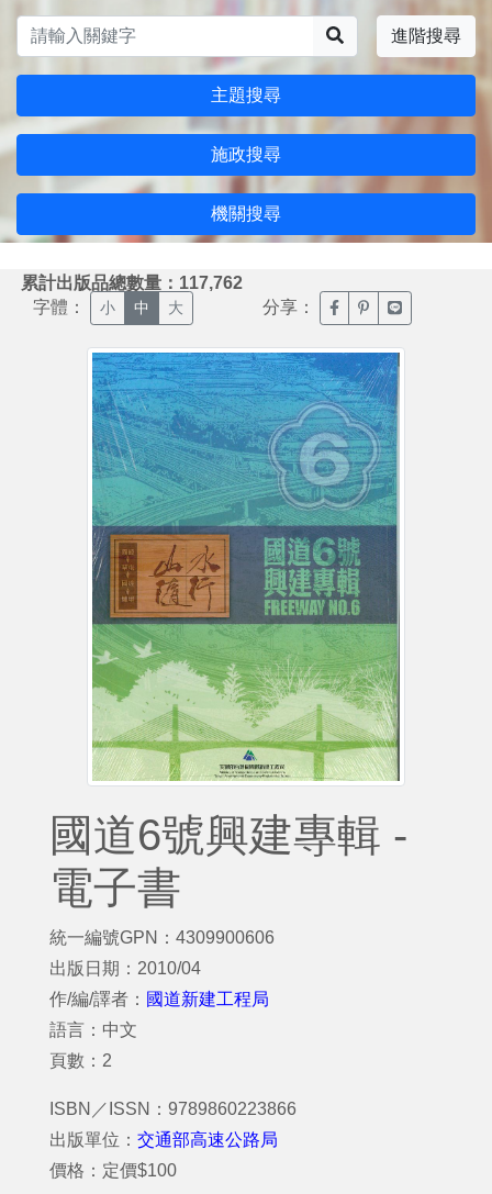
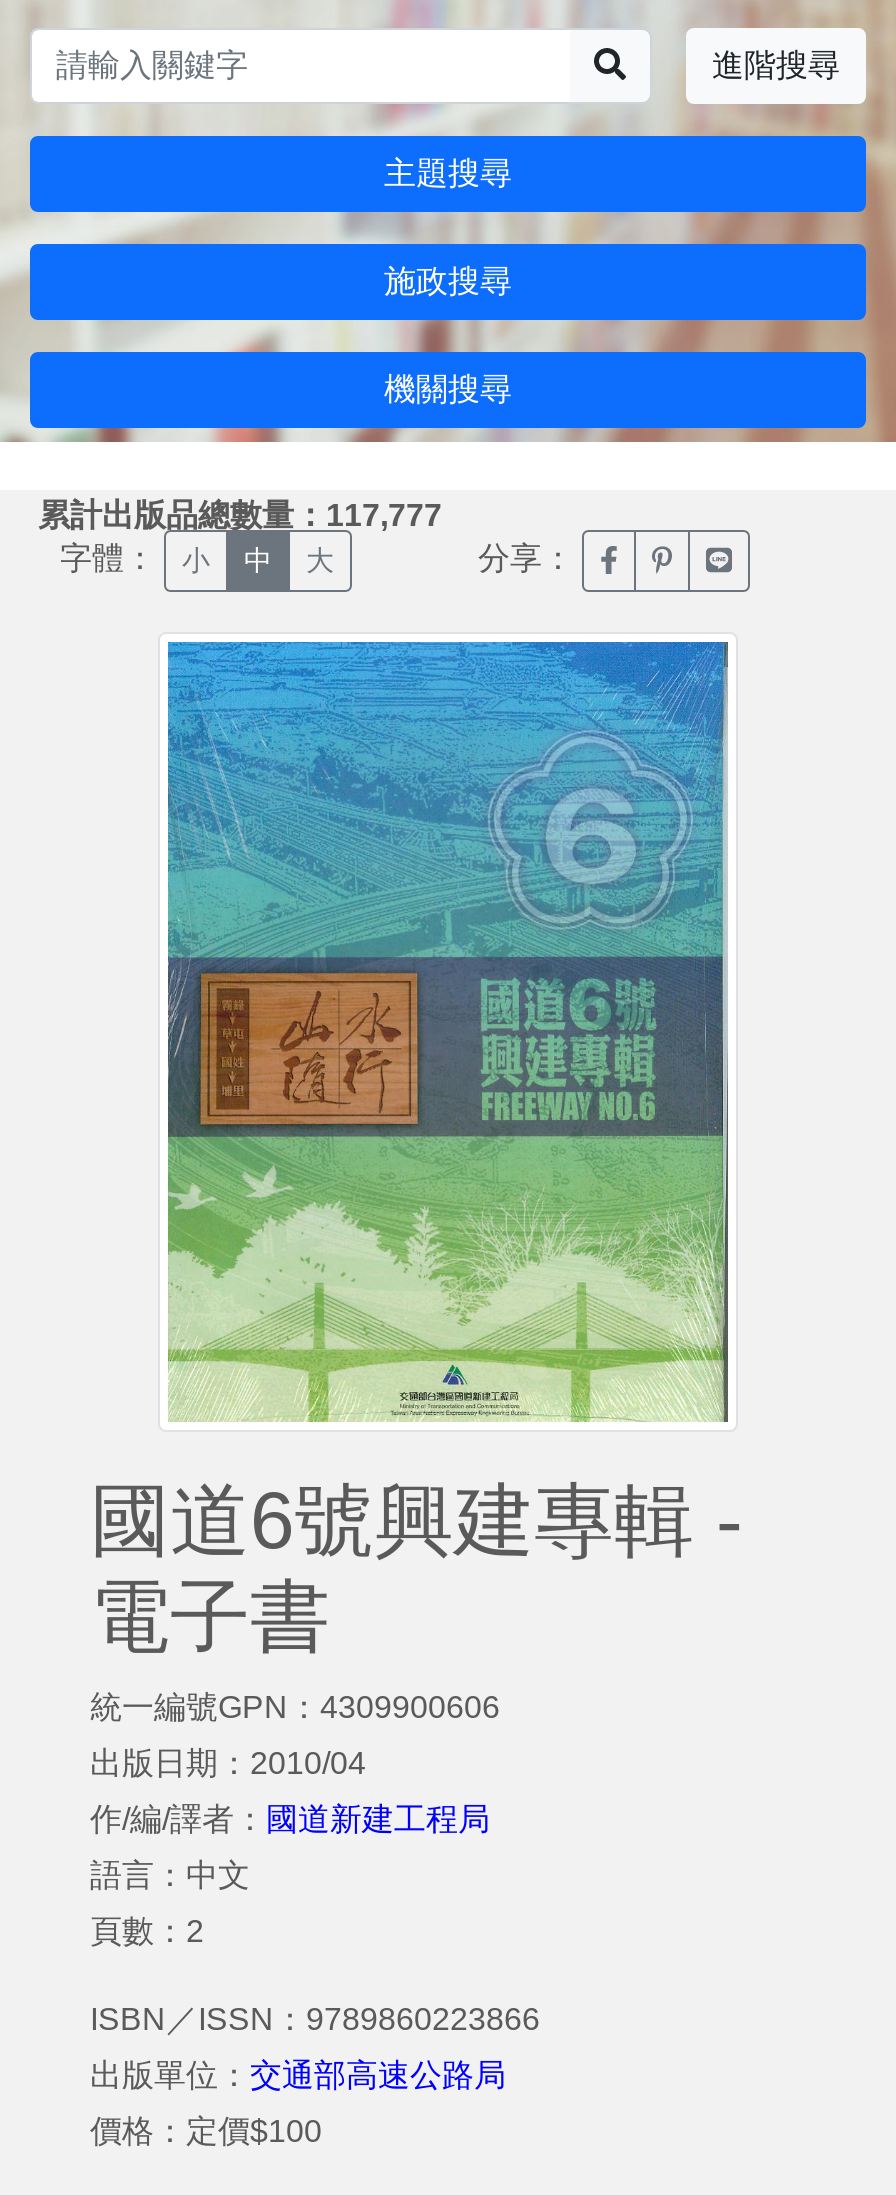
- 累計出版品總數量：117,762
+ 累計出版品總數量：117,777
